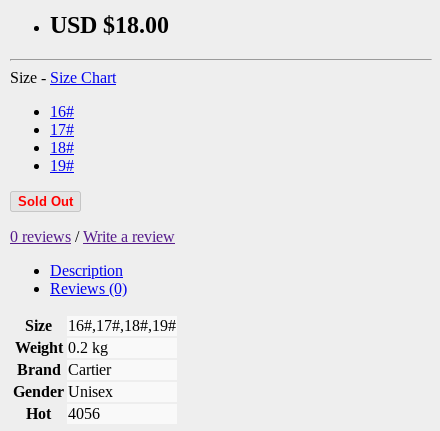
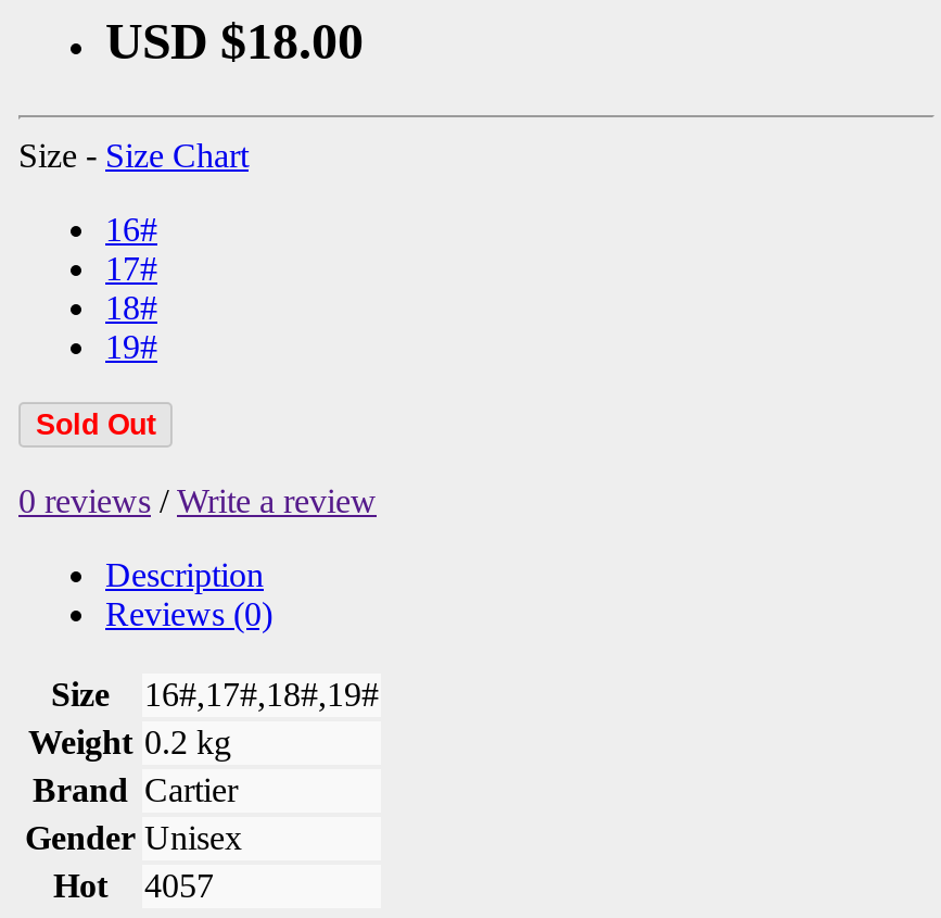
- Hot 4056
+ Hot 4057
